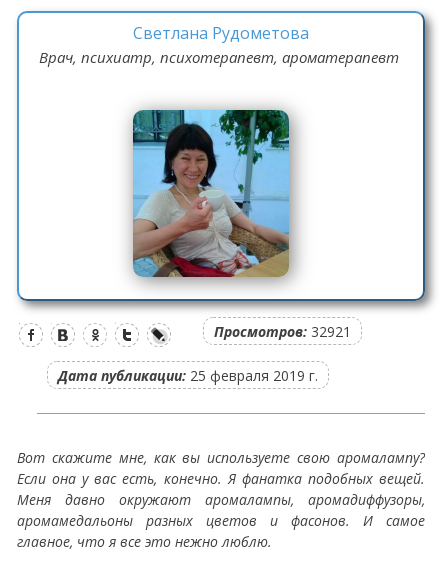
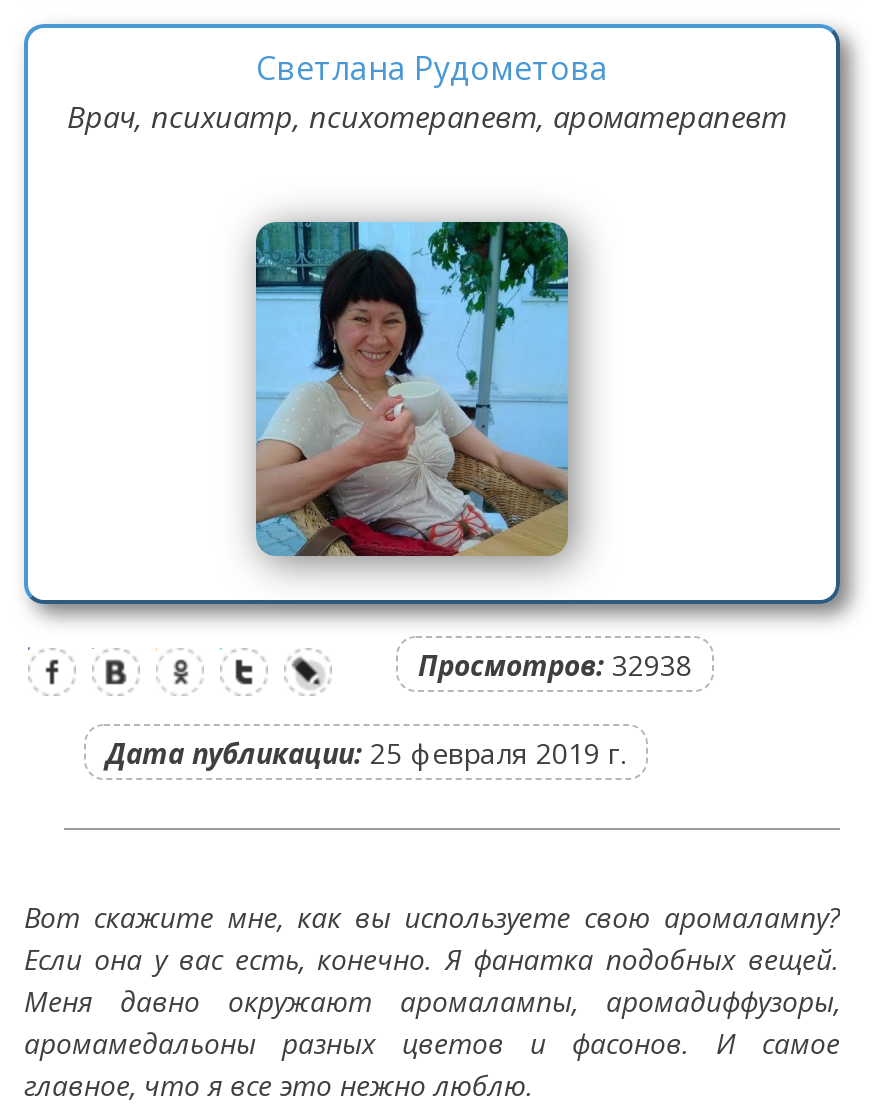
- Просмотров: 32921
+ Просмотров: 32938
